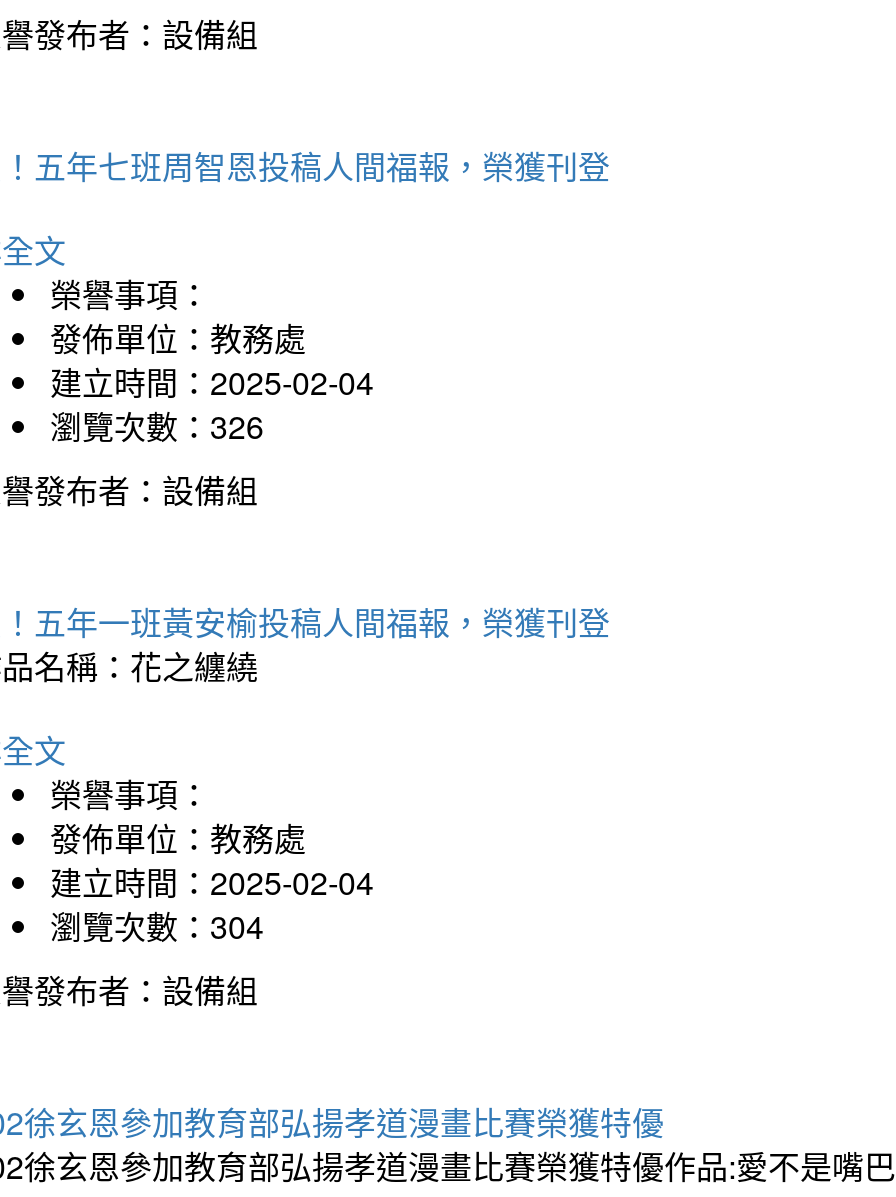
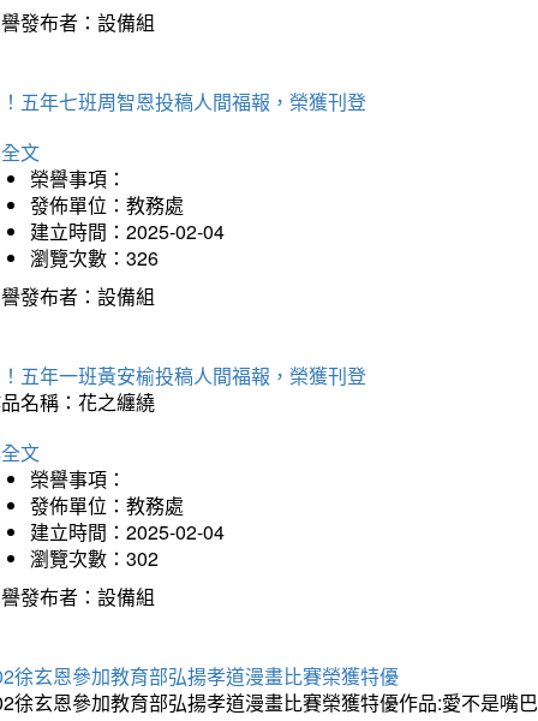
- 瀏覽次數：304
+ 瀏覽次數：302
